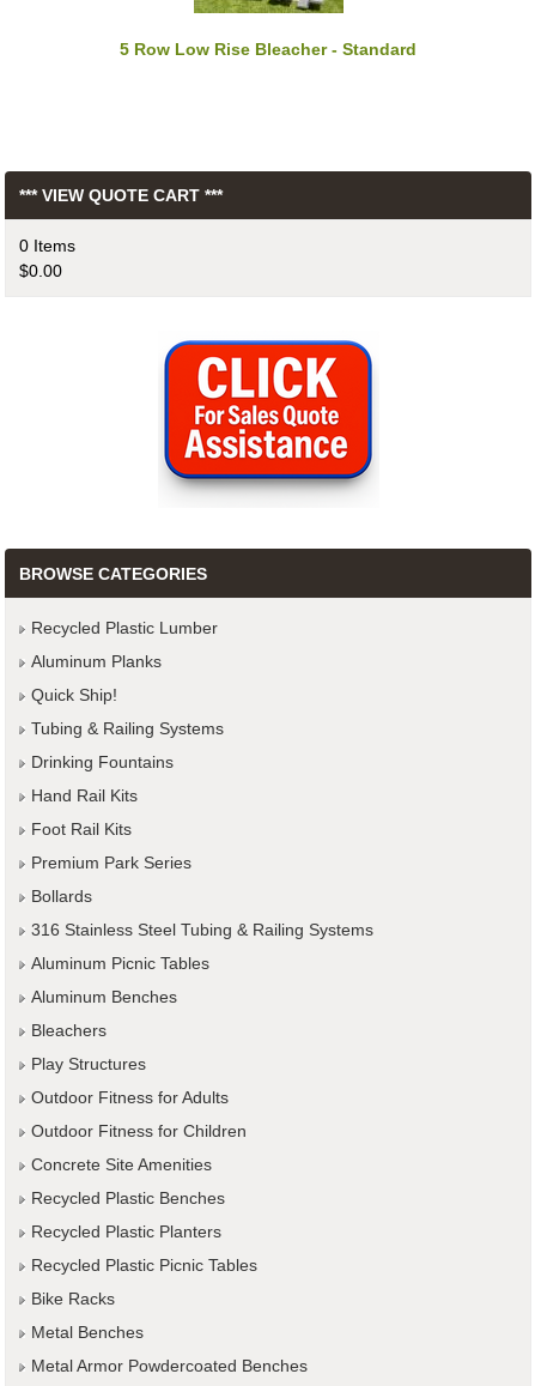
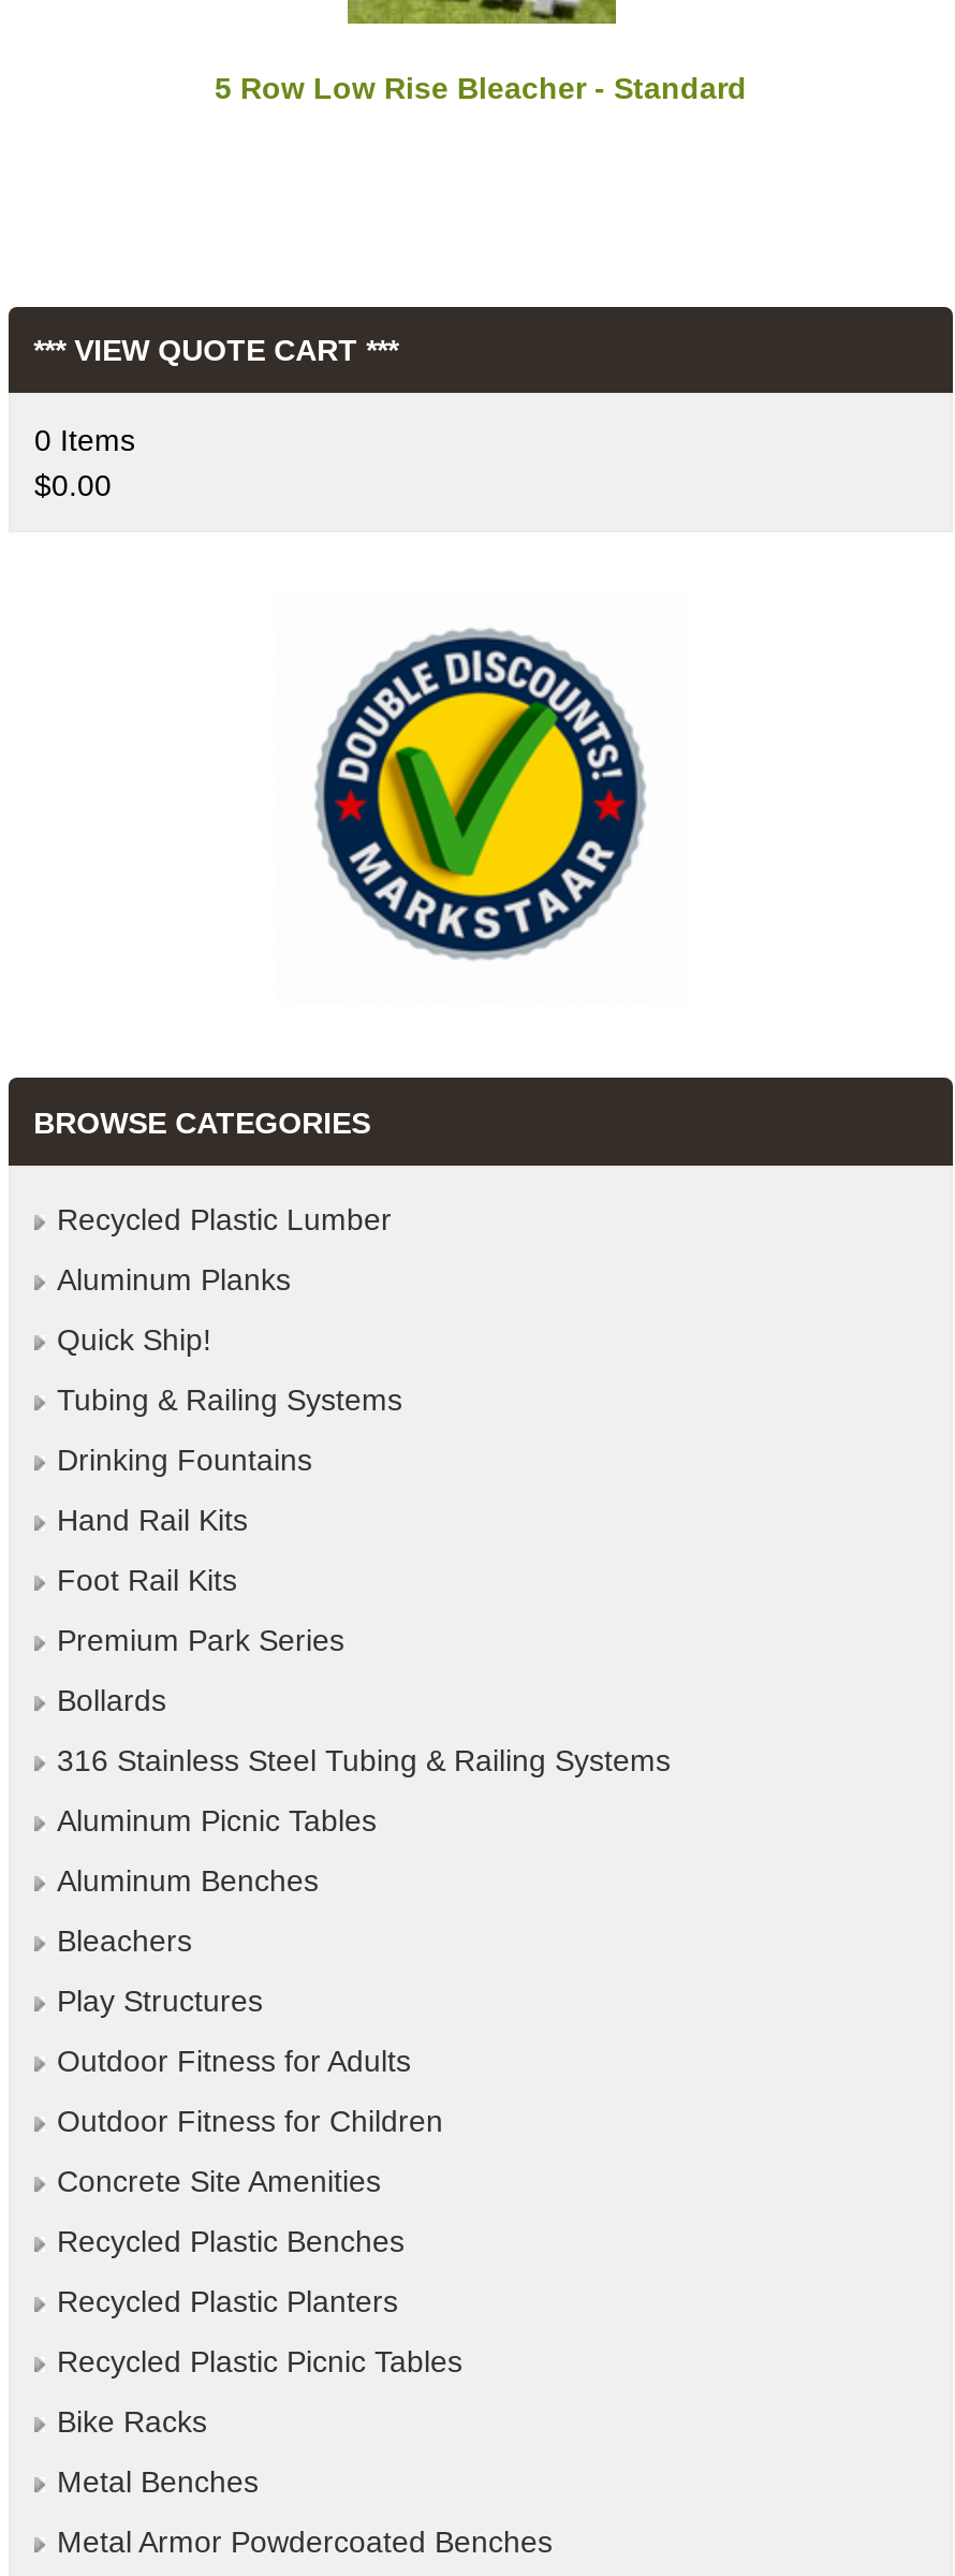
- [image]
+ [image]
